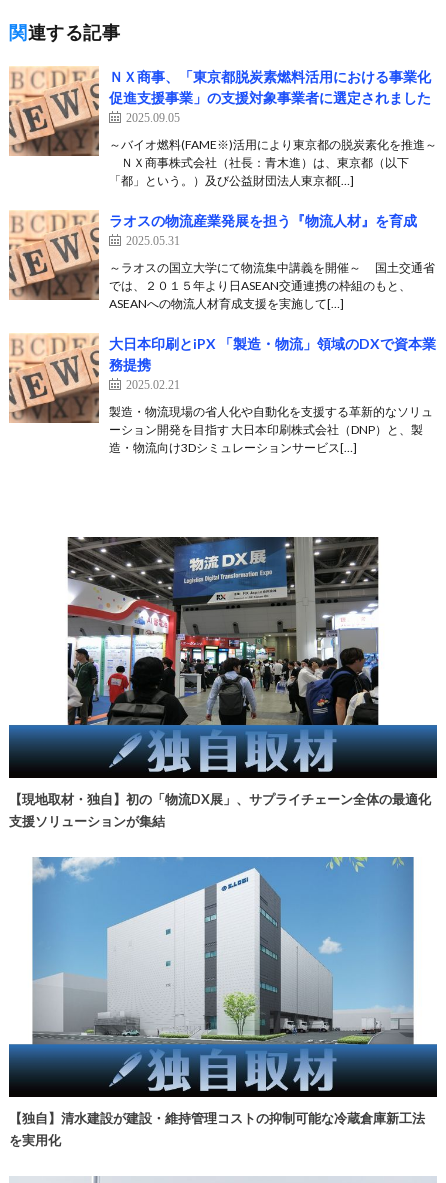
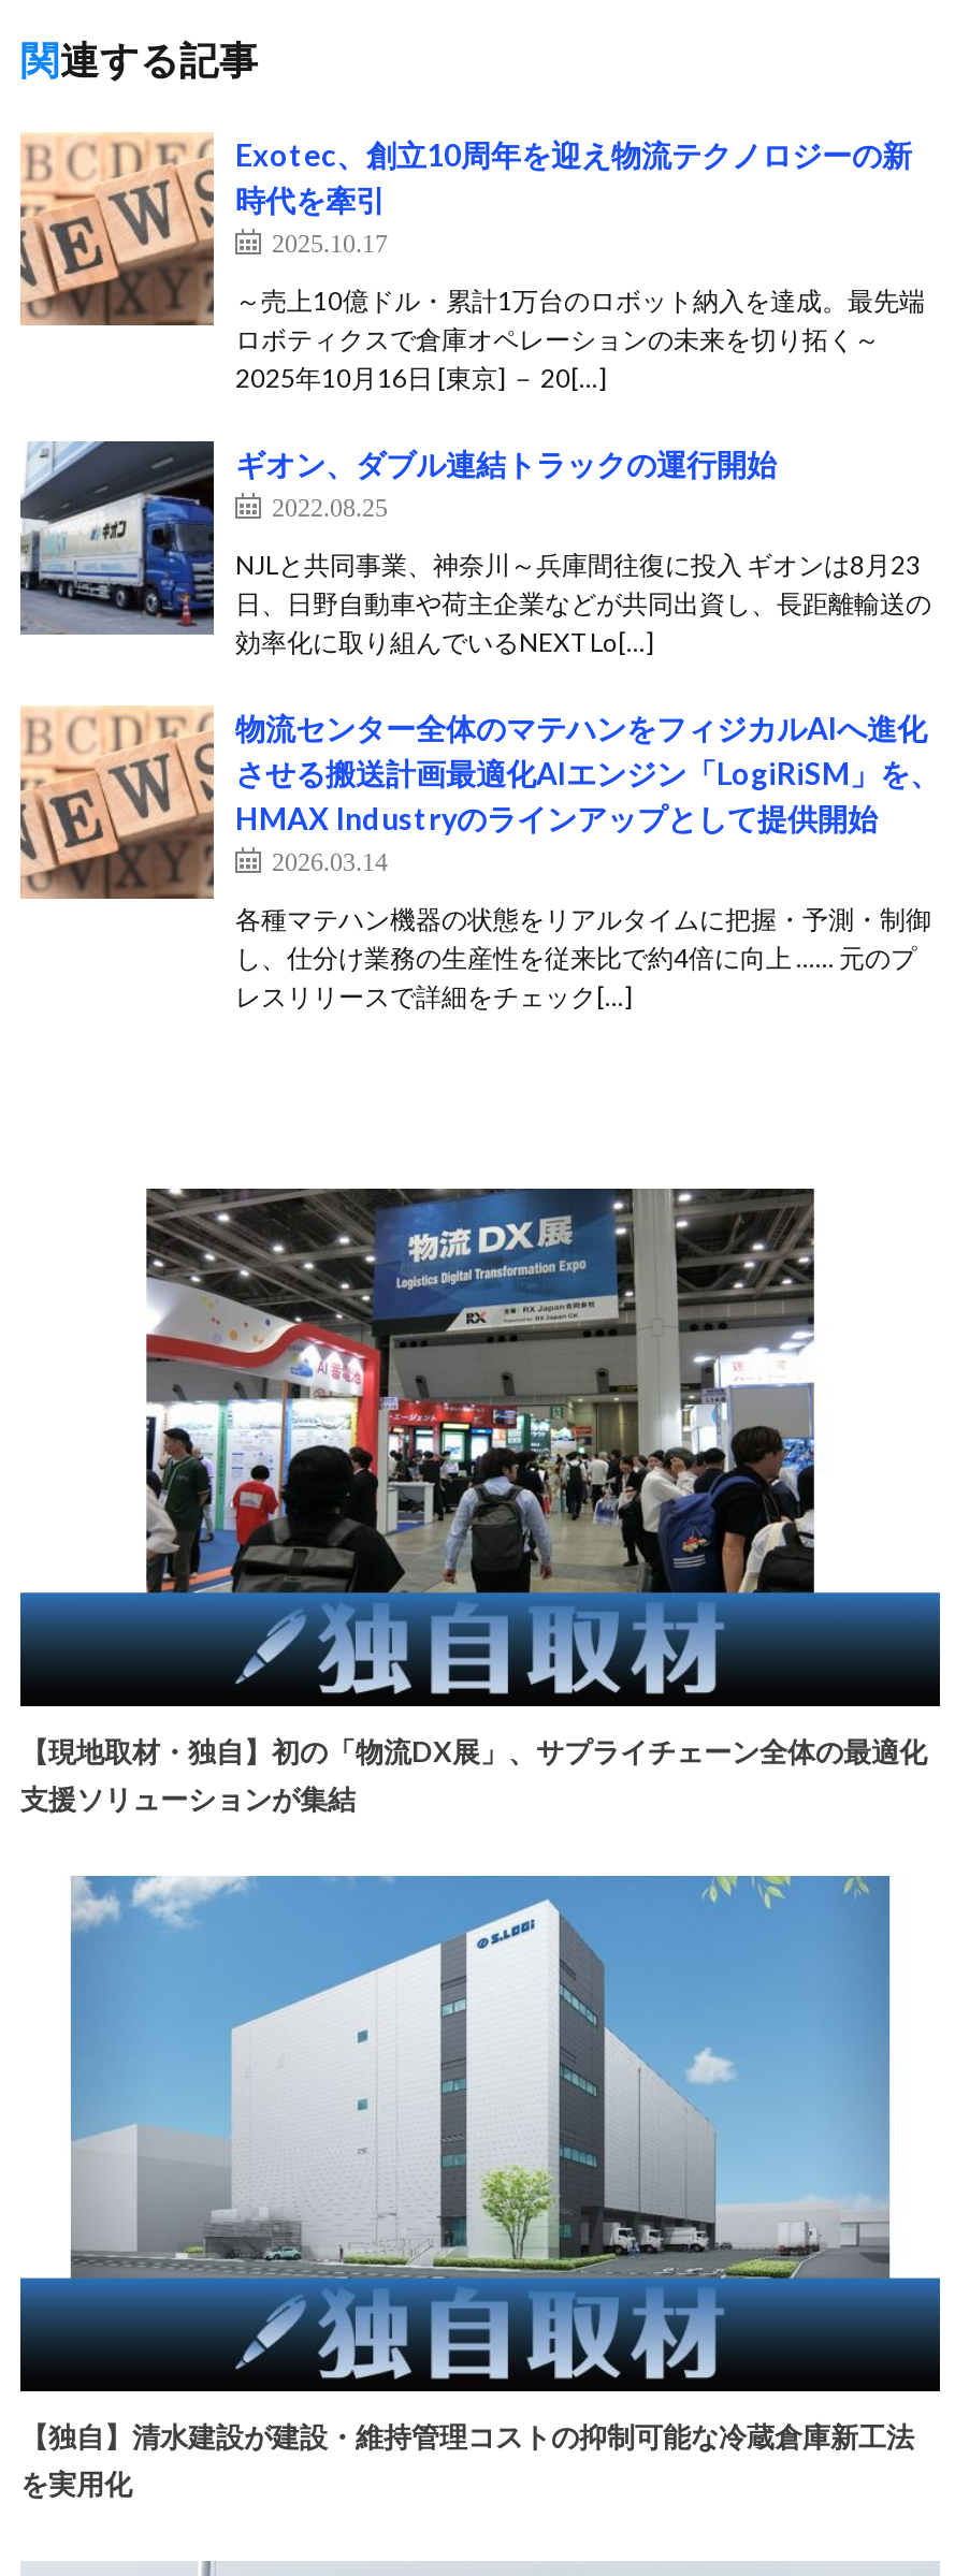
- ＮＸ商事、「東京都脱炭素燃料活用における事業化
- 促進支援事業」の支援対象事業者に選定されました
- 2025.09.05
+ Exotec、創立10周年を迎え物流テクノロジーの新
+ 時代を牽引
+ 2025.10.17

- ～バイオ燃料(FAME※)活用により東京都の脱炭素化を推進～
- ＮＸ商事株式会社（社長：青木進）は、東京都（以下
- 「都」という。）及び公益財団法人東京都[…]
+ ～売上10億ドル・累計1万台のロボット納入を達成。最先端
+ ロボティクスで倉庫オペレーションの未来を切り拓く～
+ 2025年10月16日 [東京] － 20[…]

- [image]
- ラオスの物流産業発展を担う『物流人材』を育成
- 2025.05.31
+ [image]
+ ギオン、ダブル連結トラックの運行開始
+ 2022.08.25

- ～ラオスの国立大学にて物流集中講義を開催～ 国土交通省
- では、２０１５年より日ASEAN交通連携の枠組のもと、
- ASEANへの物流人材育成支援を実施して[…]
+ NJLと共同事業、神奈川～兵庫間往復に投入 ギオンは8月23
+ 日、日野自動車や荷主企業などが共同出資し、長距離輸送の
+ 効率化に取り組んでいるNEXT Lo[…]

- 大日本印刷とiPX 「製造・物流」領域のDXで資本業
- 務提携
- 2025.02.21
+ 物流センター全体のマテハンをフィジカルAIへ進化
+ させる搬送計画最適化AIエンジン「LogiRiSM」を、
+ HMAX Industryのラインアップとして提供開始
+ 2026.03.14

- 製造・物流現場の省人化や自動化を支援する革新的なソリュ
- ーション開発を目指す 大日本印刷株式会社（DNP）と、製
- 造・物流向け3Dシミュレーションサービス[…]
+ 各種マテハン機器の状態をリアルタイムに把握・予測・制御
+ し、仕分け業務の生産性を従来比で約4倍に向上 …… 元のプ
+ レスリリースで詳細をチェック[…]
